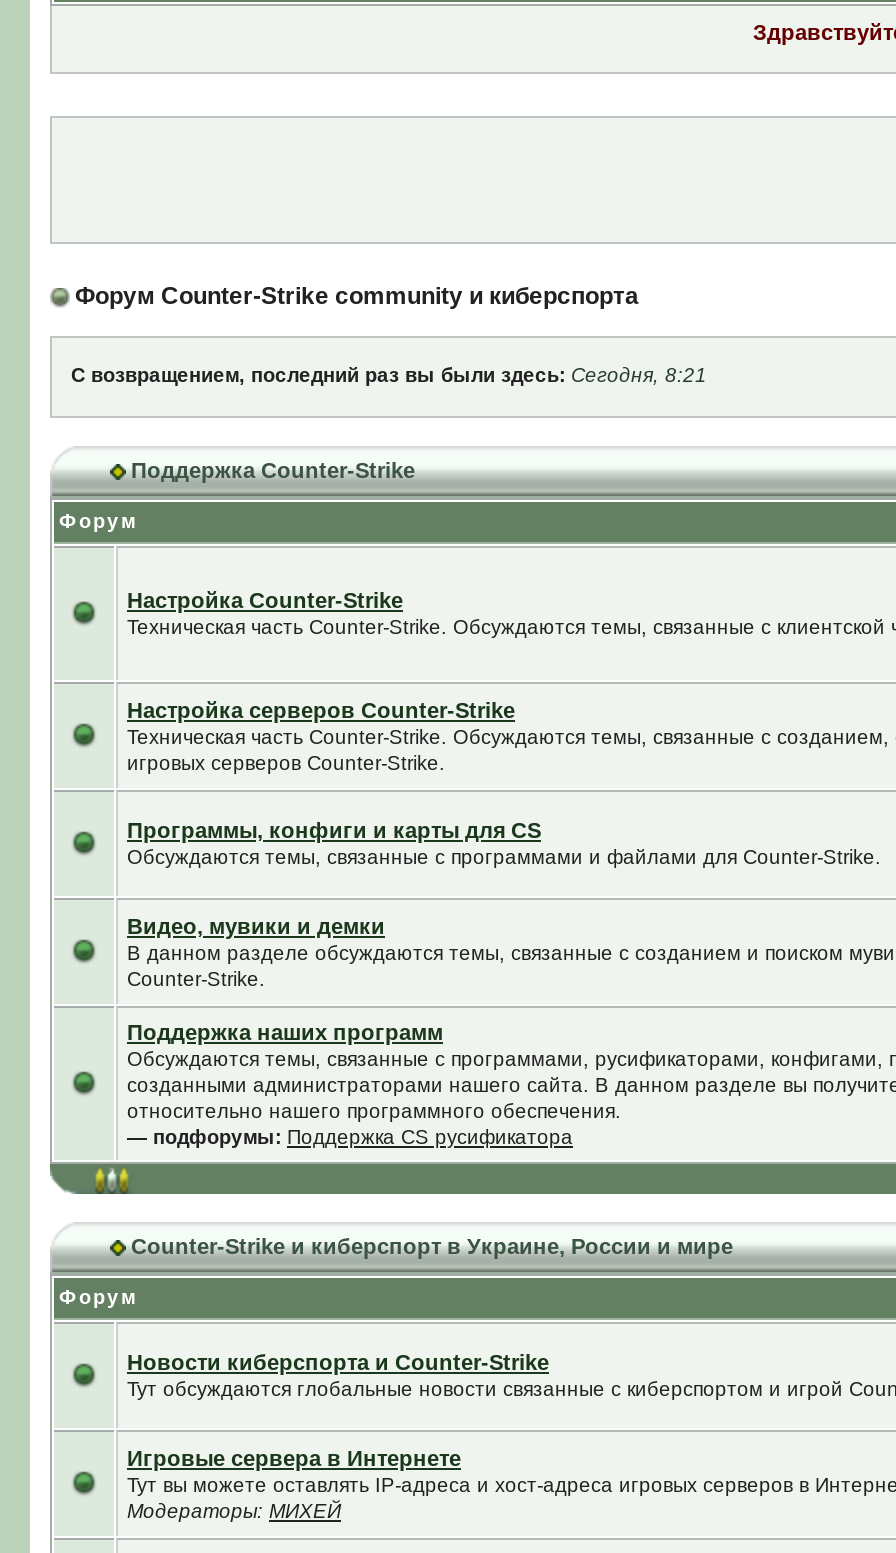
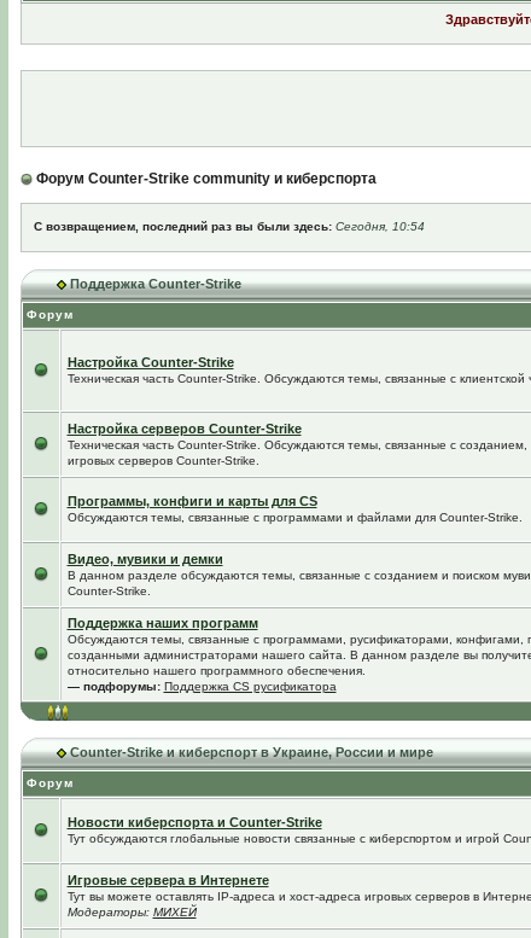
- С возвращением, последний раз вы были здесь: Сегодня, 8:21
+ С возвращением, последний раз вы были здесь: Сегодня, 10:54
